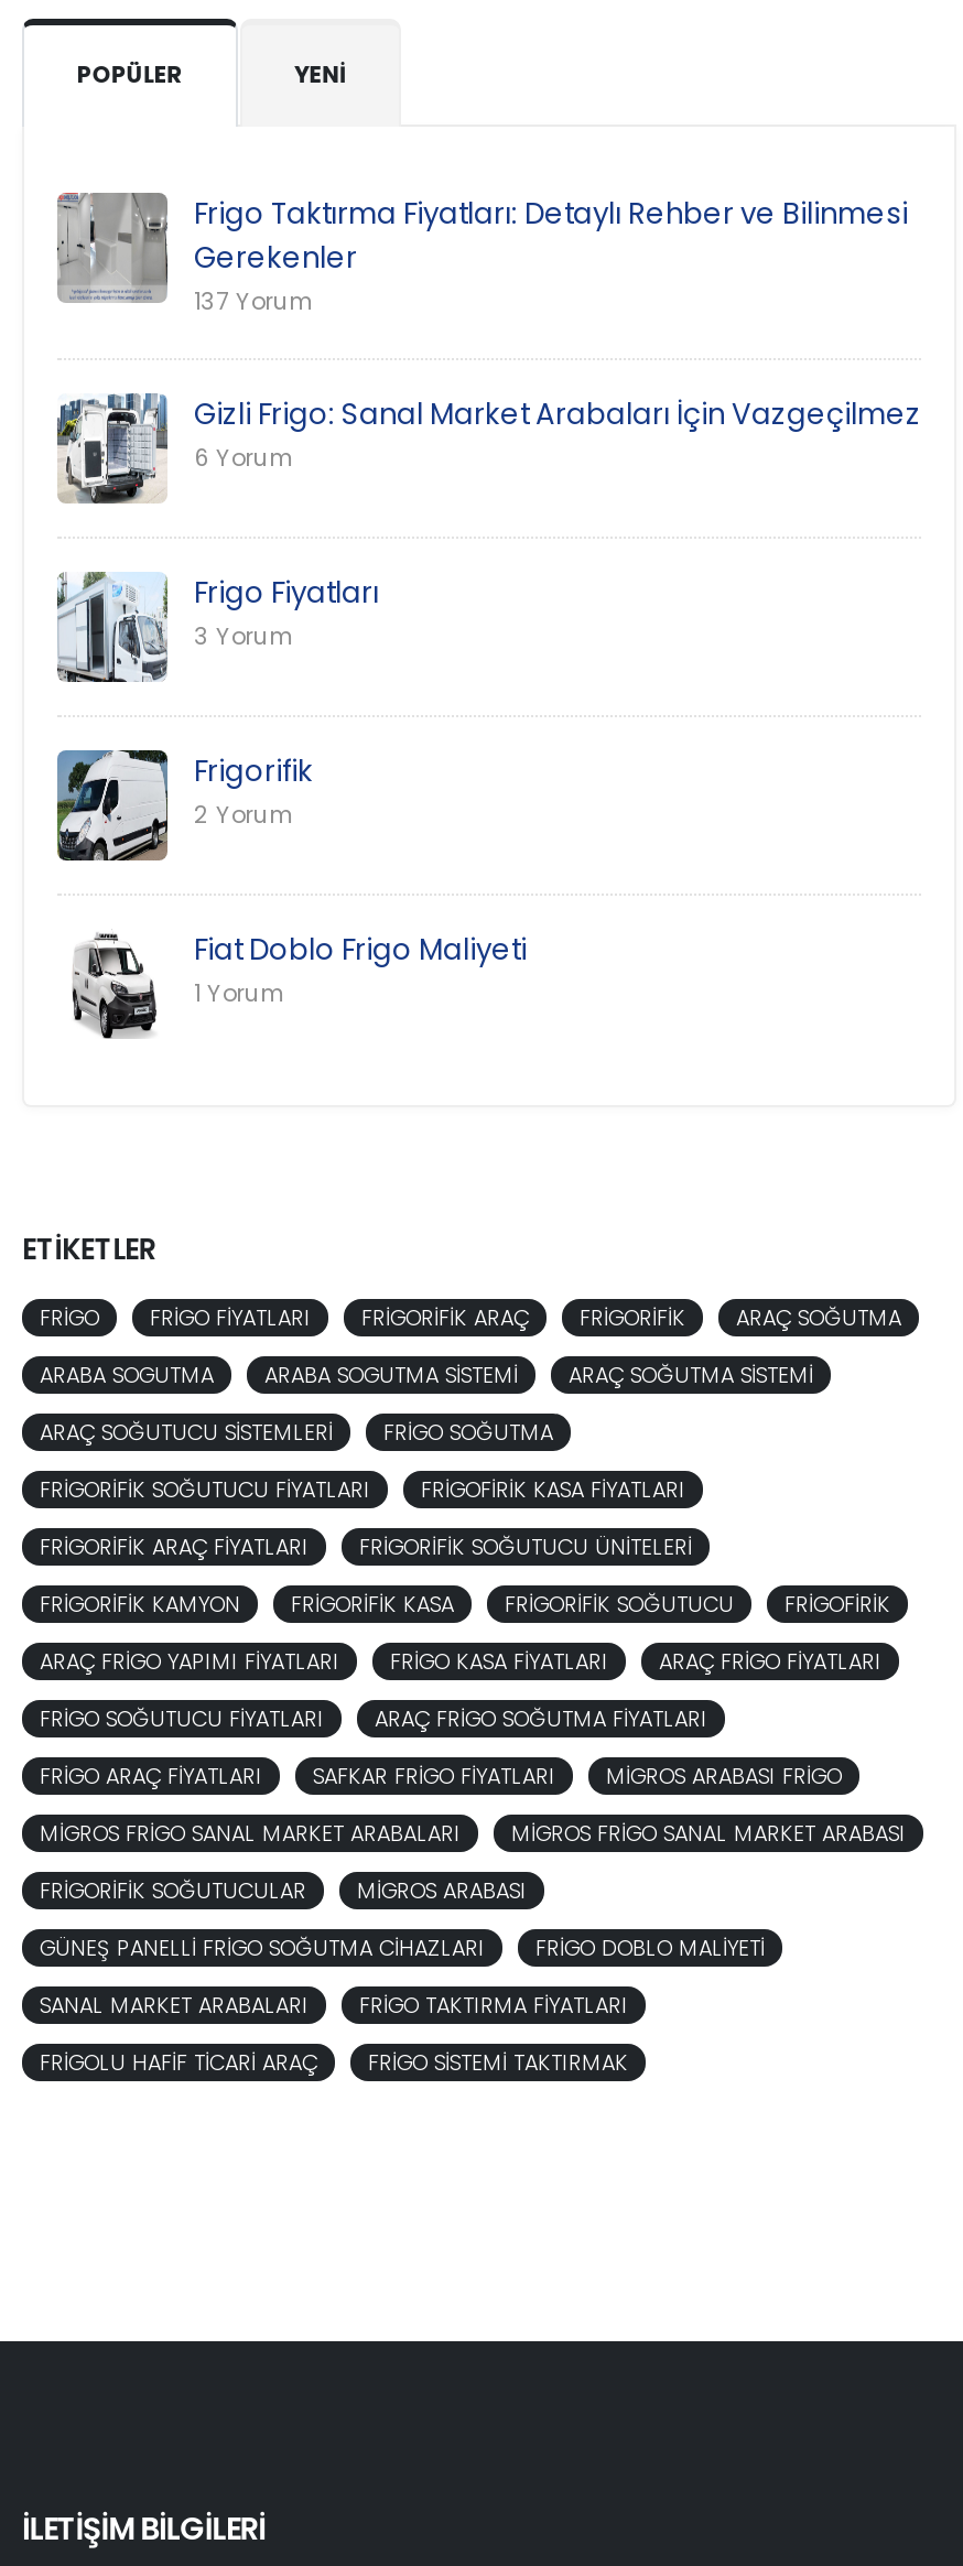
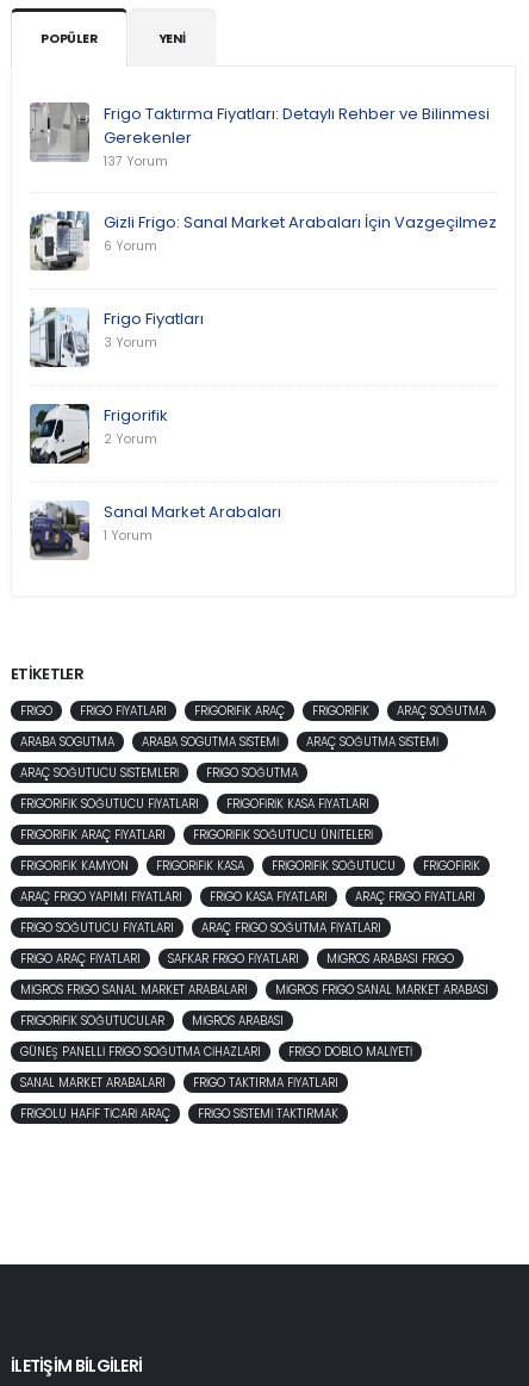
- [image]
- Fiat Doblo Frigo Maliyeti
+ [image]
+ Sanal Market Arabaları
